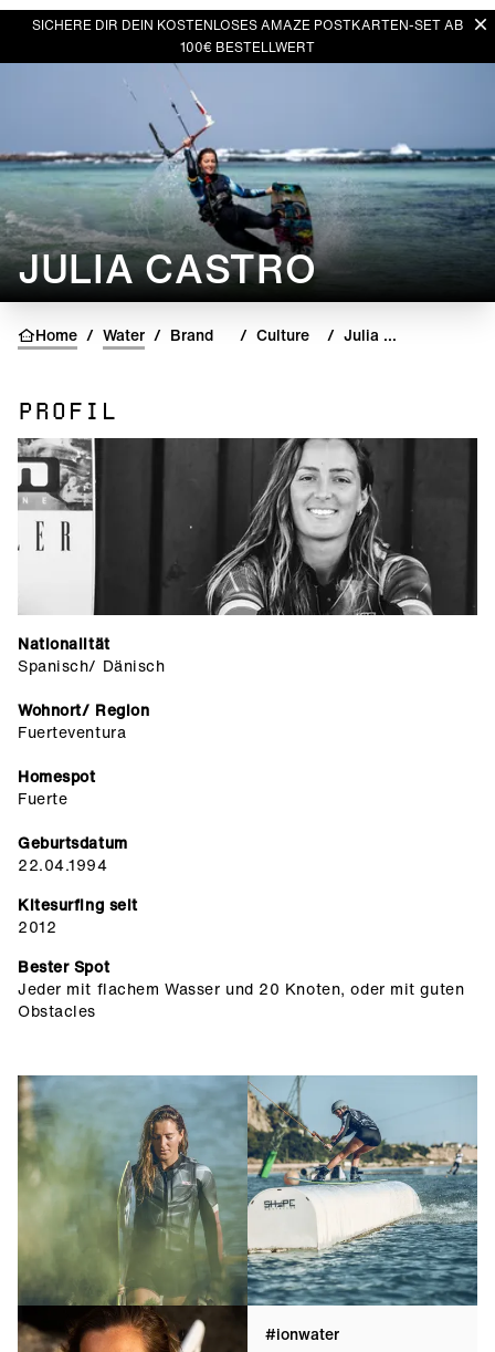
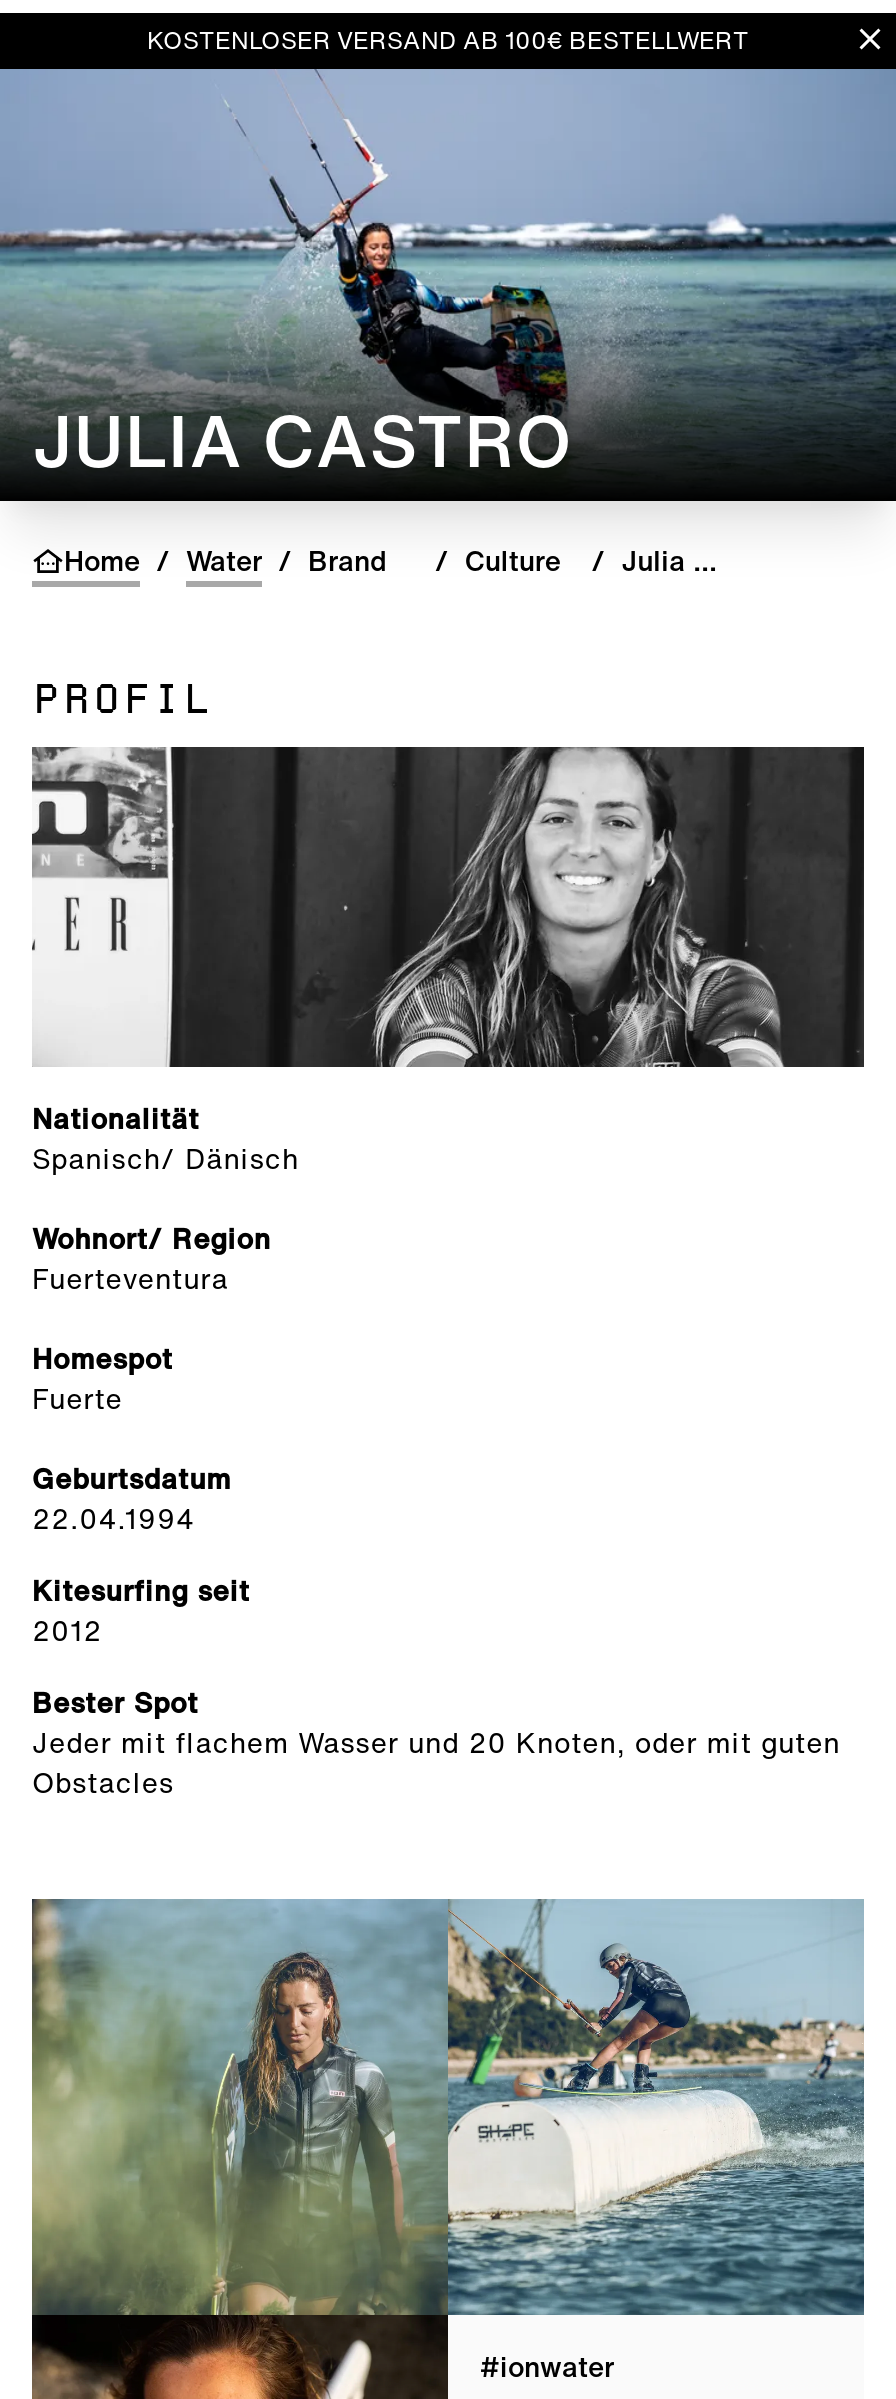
- SICHERE DIR DEIN KOSTENLOSES AMAZE POSTKARTEN-SET AB
- 100€ BESTELLWERT
+ KOSTENLOSER VERSAND AB 100€ BESTELLWERT
